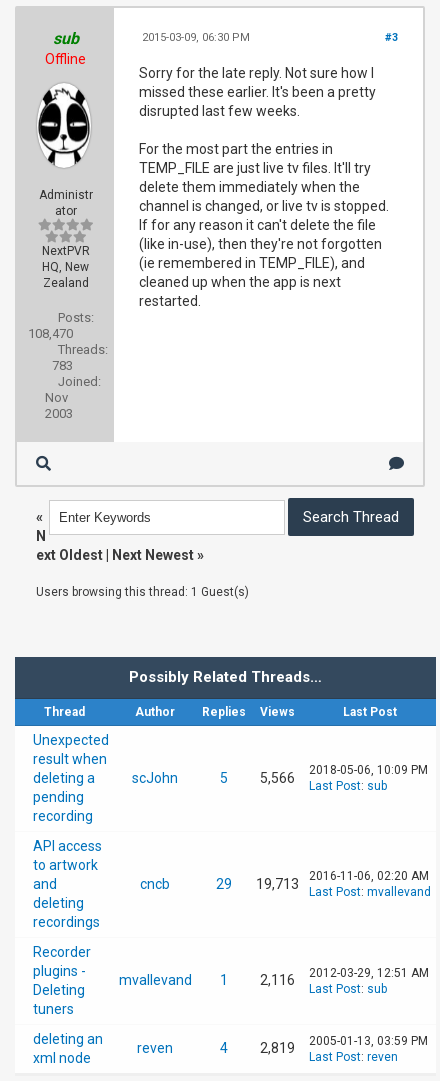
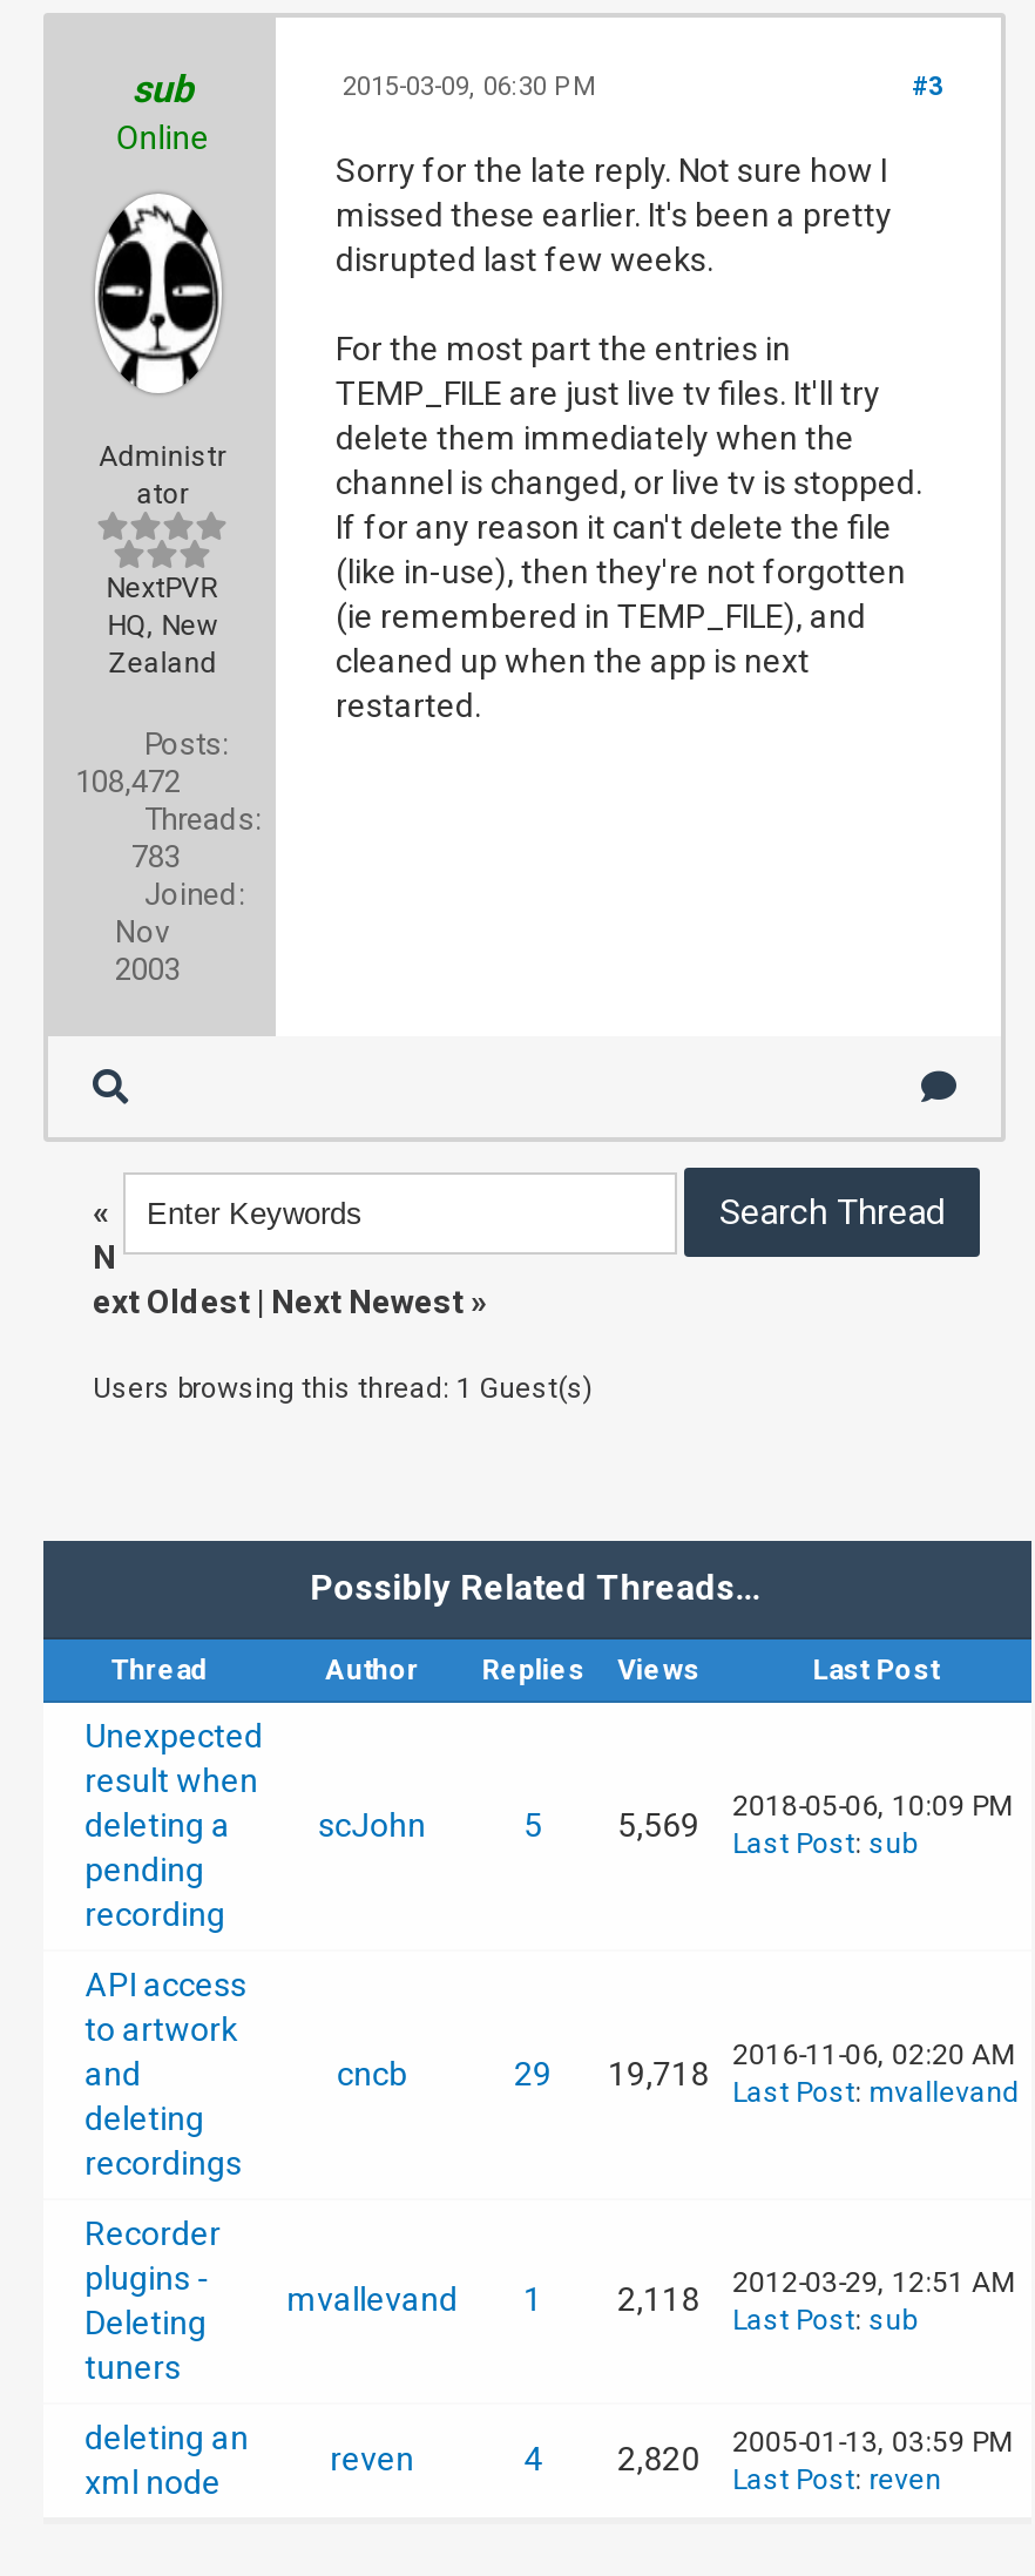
- Offline
+ Online

- 108,470
+ 108,472

- 5,566 2018-05-06, 10:09 PM Last Post: sub
+ 5,569 2018-05-06, 10:09 PM Last Post: sub

- 29 19,713 2016-11-06, 02:20 AM Last Post: mvallevand
+ 29 19,718 2016-11-06, 02:20 AM Last Post: mvallevand

- 2,116 2012-03-29, 12:51 AM
+ 2,118 2012-03-29, 12:51 AM

- 2,819 2005-01-13, 03:59 PM
+ 2,820 2005-01-13, 03:59 PM
